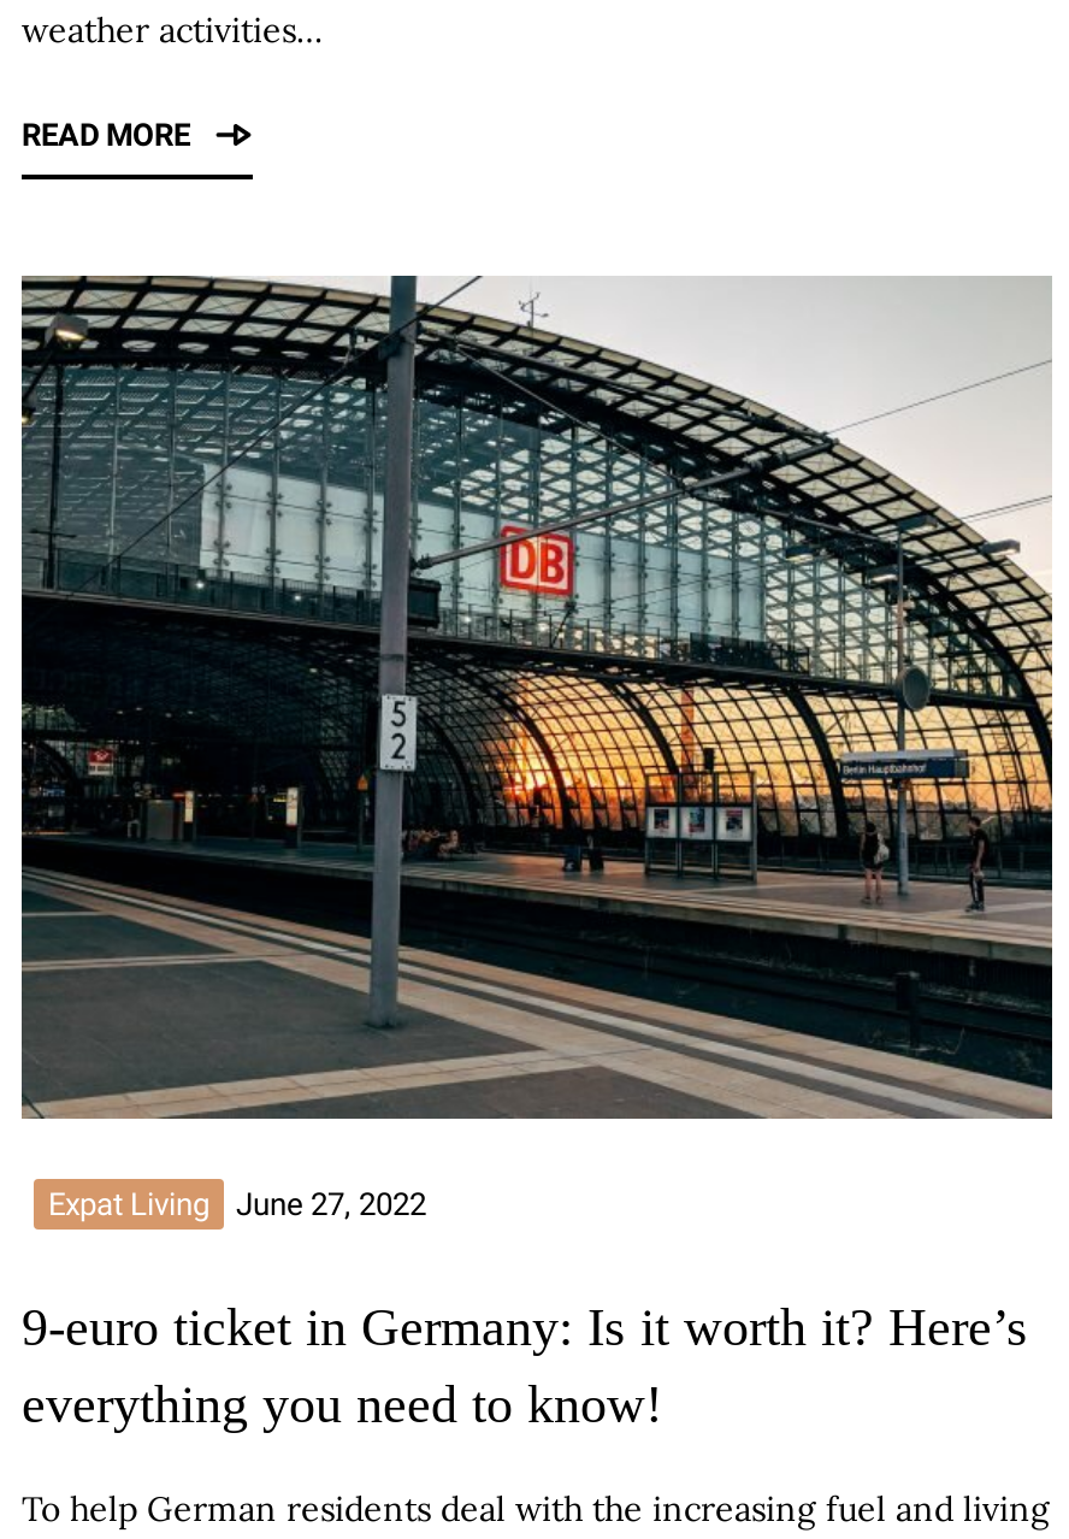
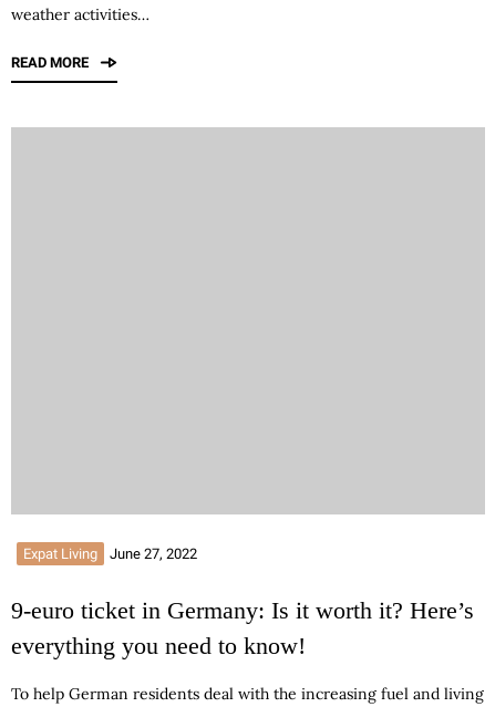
- [image]
